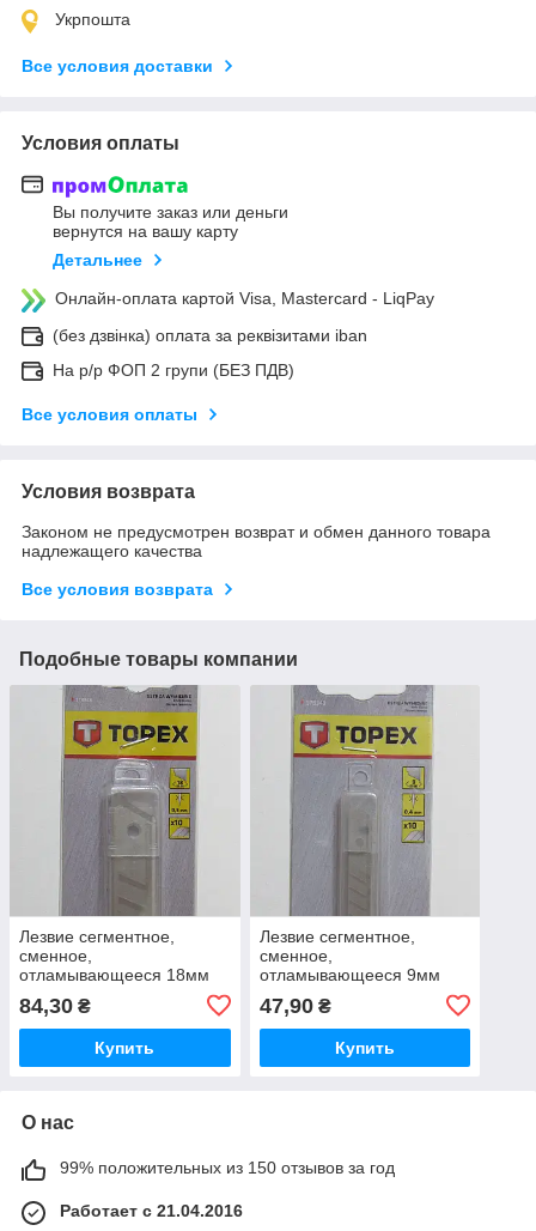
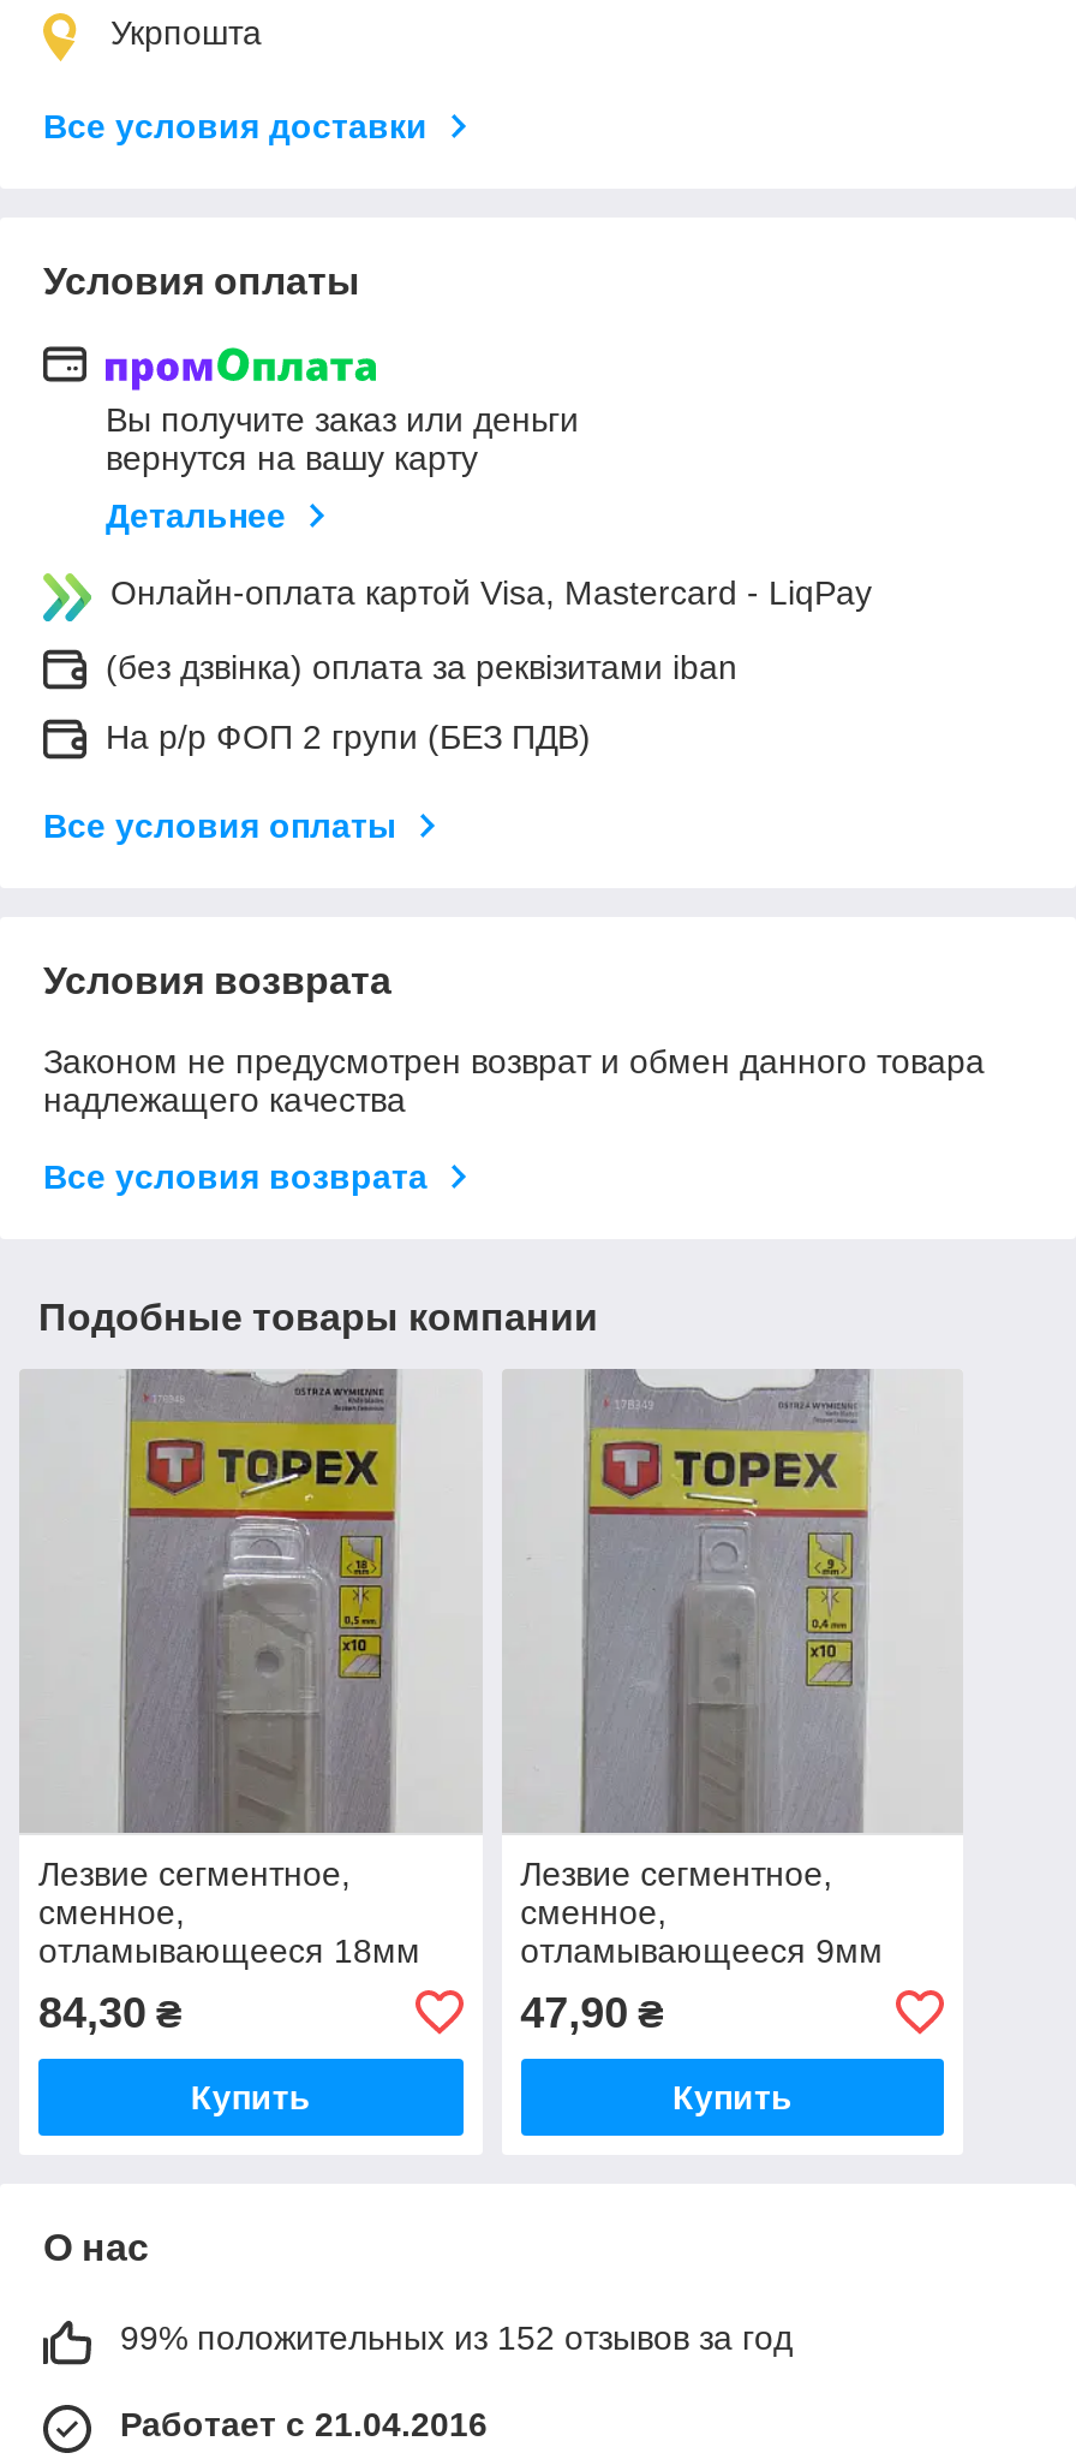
- 99% положительных из 150 отзывов за год
+ 99% положительных из 152 отзывов за год
